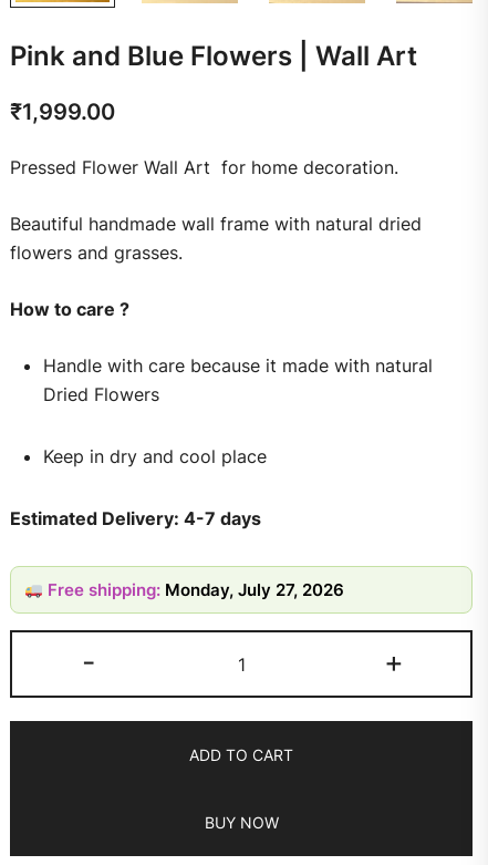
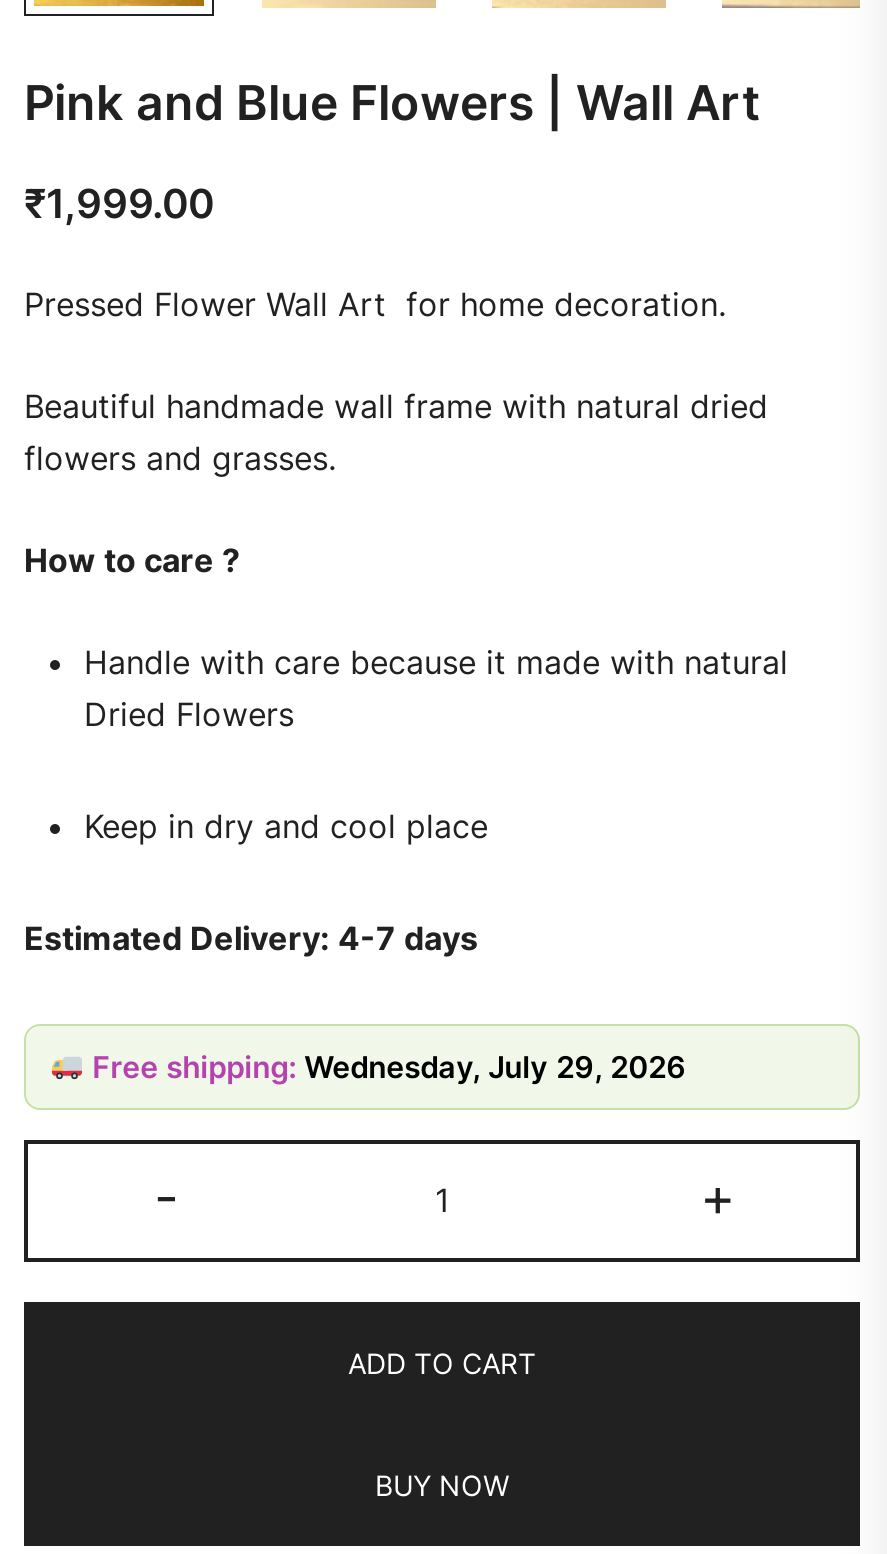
- Free shipping: Monday, July 27, 2026
+ Free shipping: Wednesday, July 29, 2026
